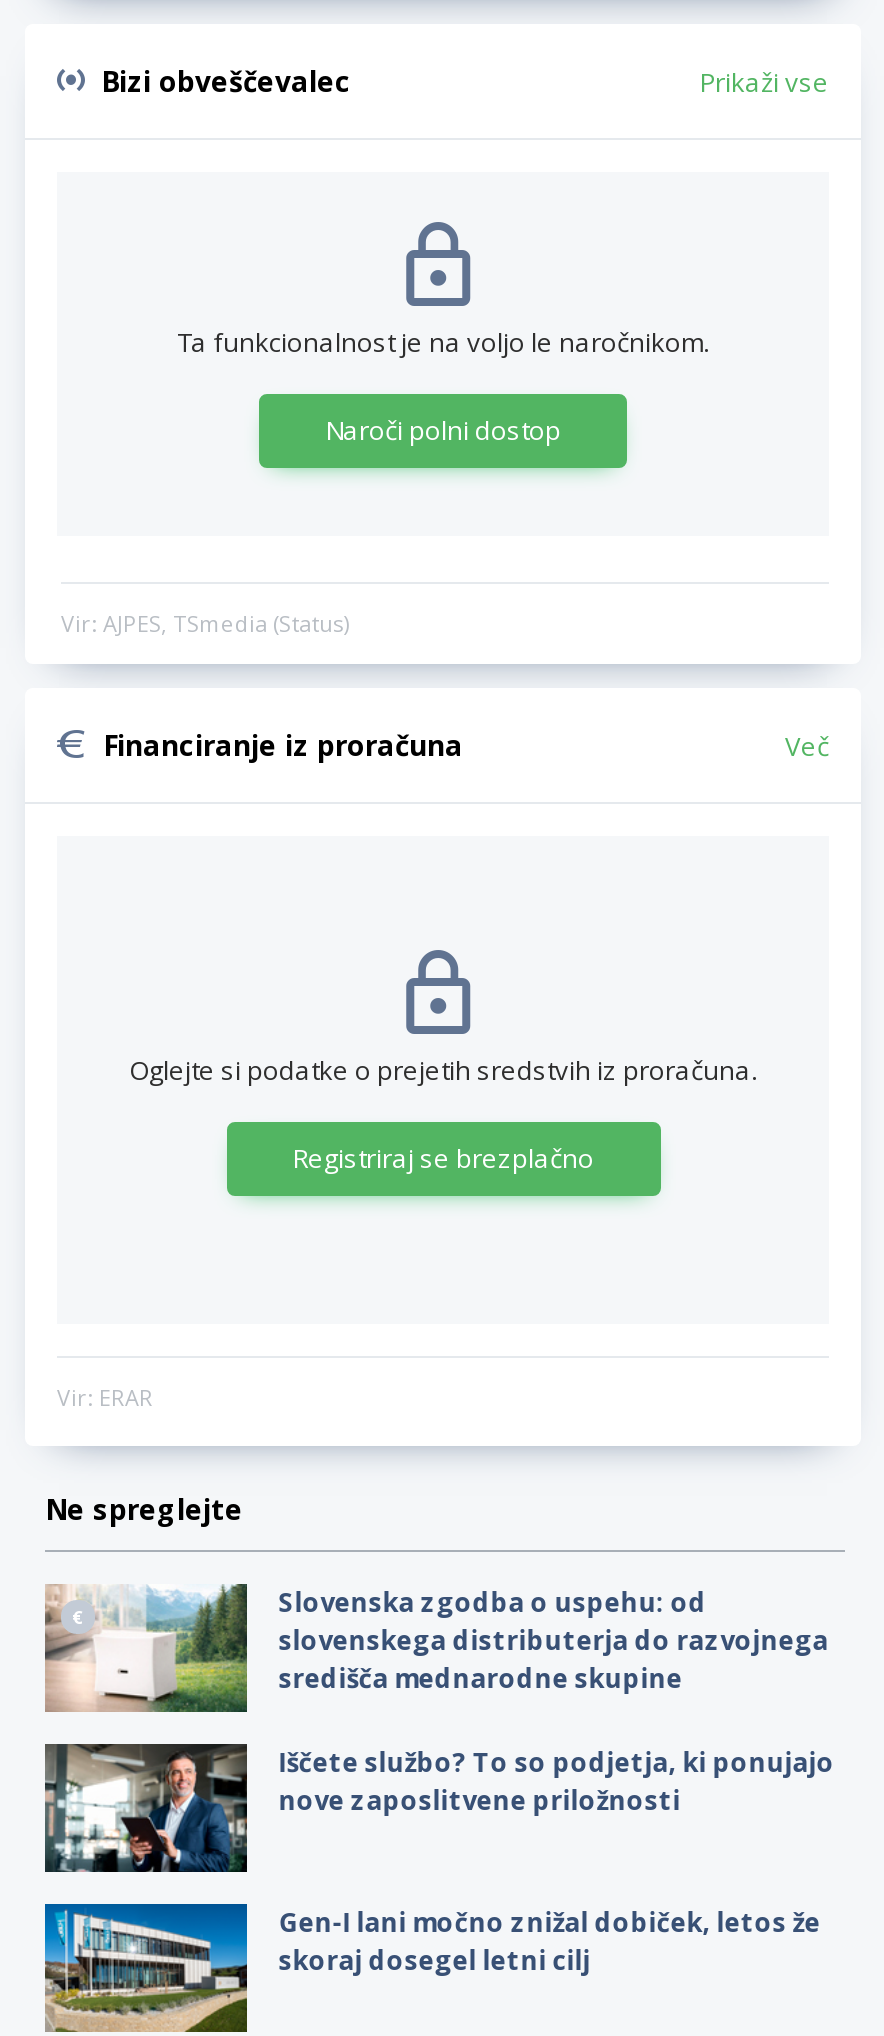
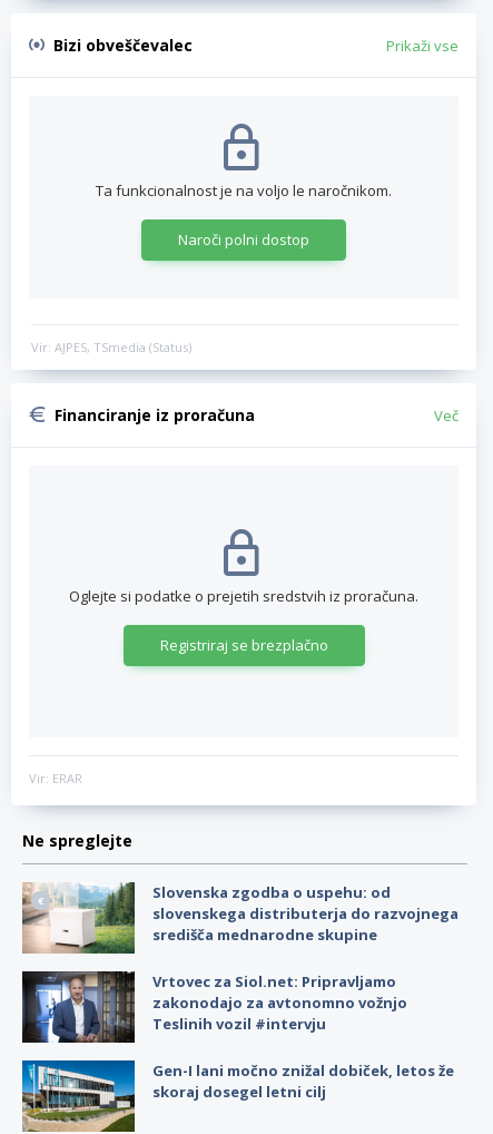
- [image]
- Iščete službo? To so podjetja, ki ponujajo
- nove zaposlitvene priložnosti
+ [image]
+ Vrtovec za Siol.net: Pripravljamo
+ zakonodajo za avtonomno vožnjo
+ Teslinih vozil #intervju
